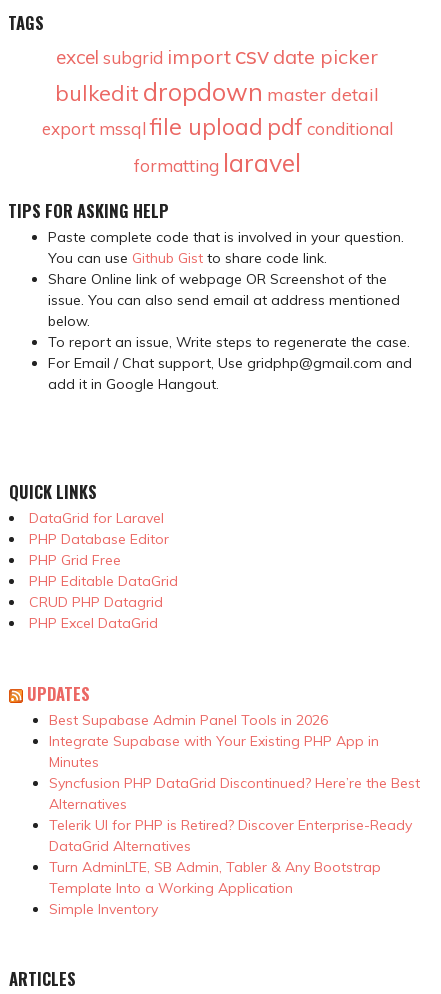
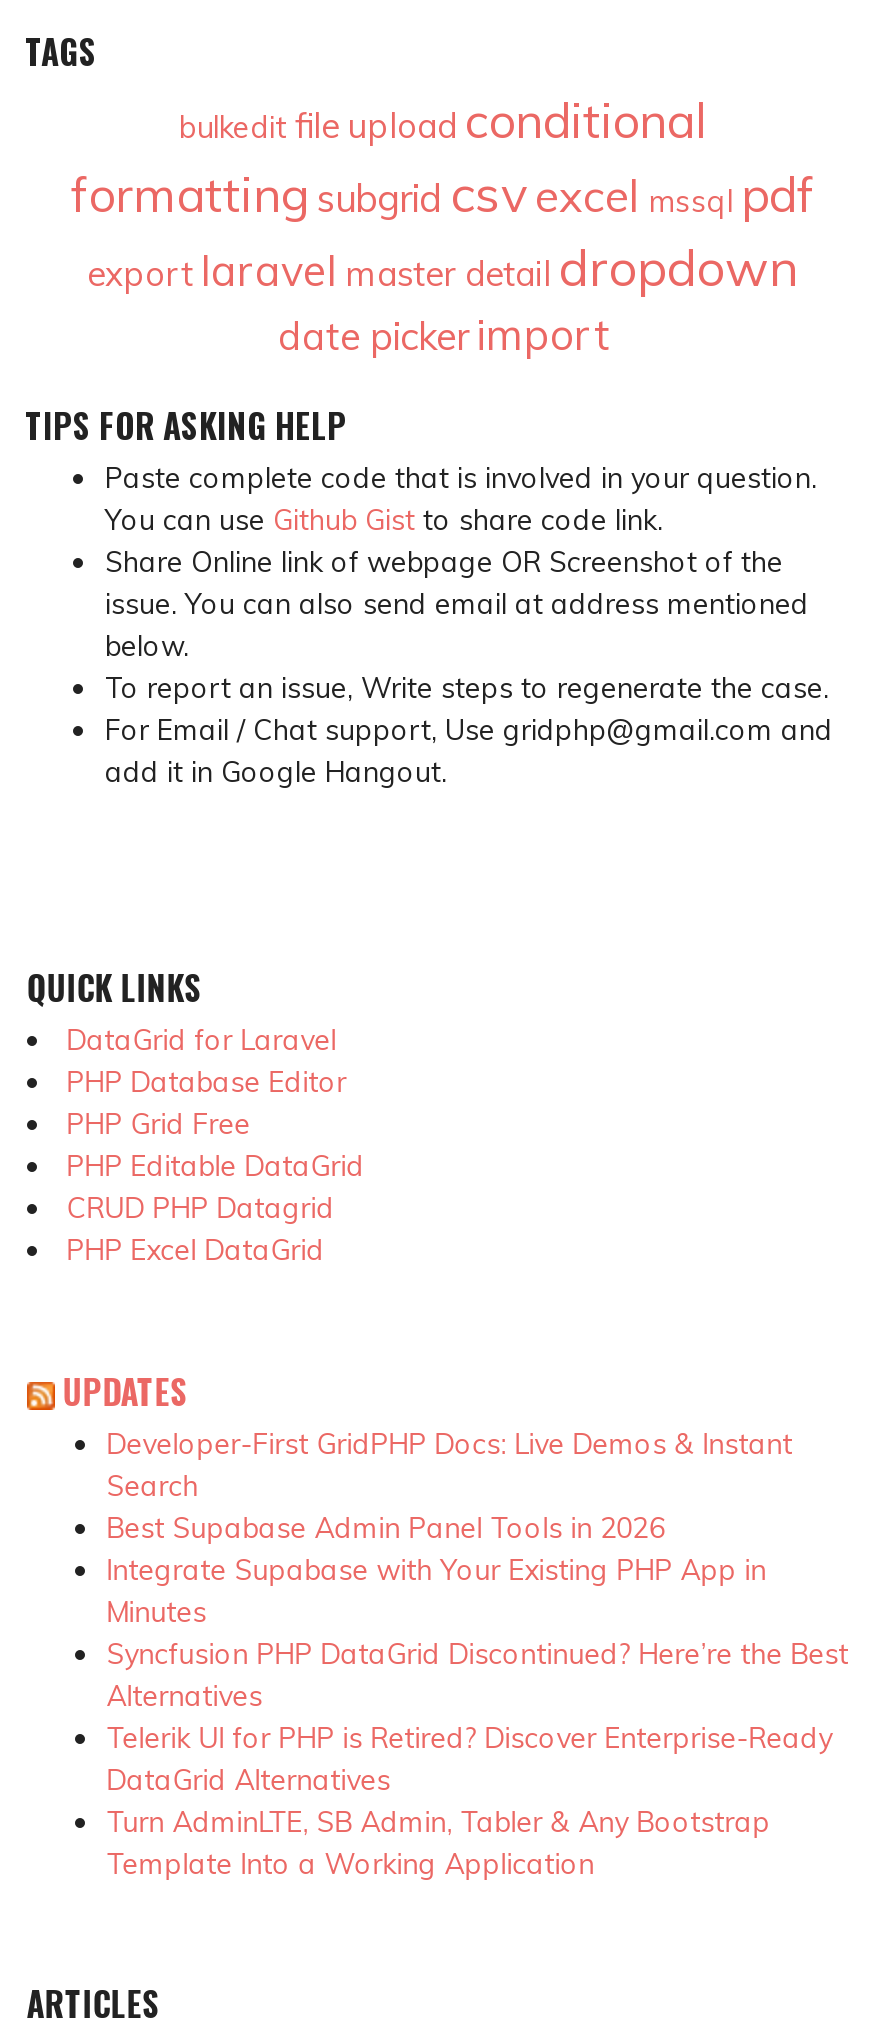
- excel subgrid import csv date picker
- bulkedit dropdown master detail
- export mssql file upload pdf conditional
- formatting laravel
+ bulkedit file upload conditional
+ formatting subgrid csv excel mssql pdf
+ export laravel master detail dropdown
+ date picker import

+ Developer-First GridPHP Docs: Live Demos & Instant
+ Search

moved down: Best Supabase Admin Panel Tools in 2026 | Integrate Supabase with Your Existing PHP App in | Minutes | ... | Turn AdminLTE, SB Admin, Tabler & Any Bootstrap | Template Into a Working Application

- Simple Inventory
